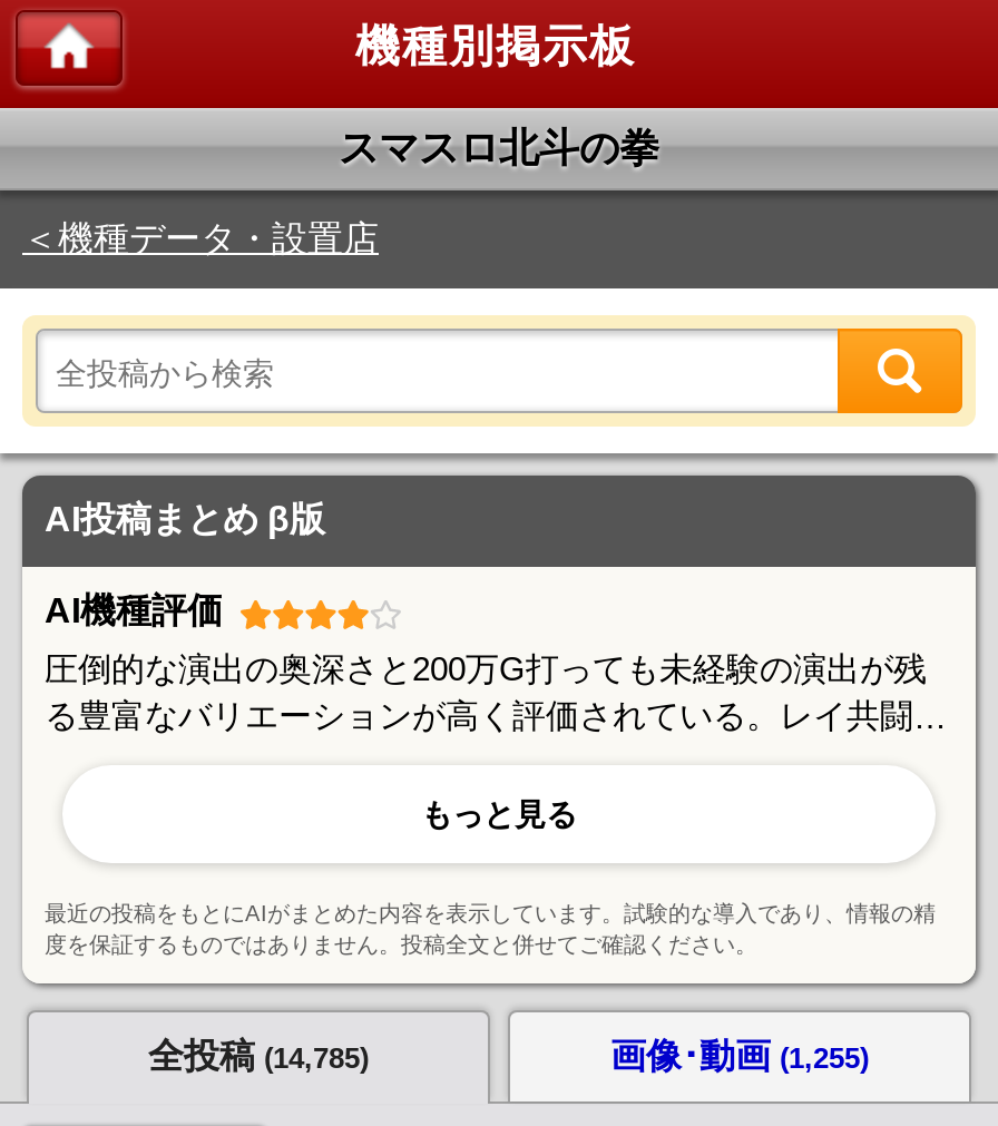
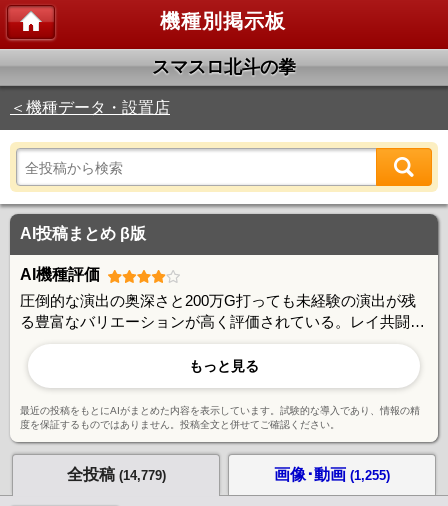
- 全投稿 (14,785)
+ 全投稿 (14,779)
